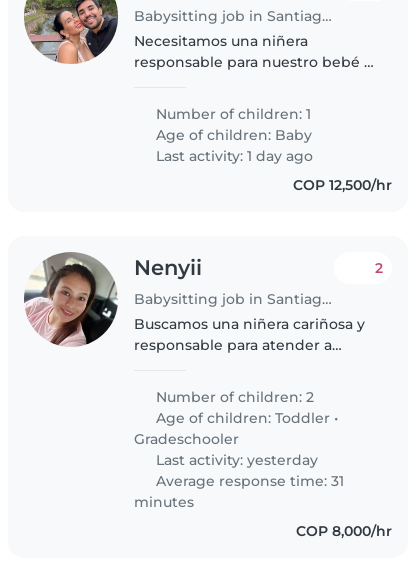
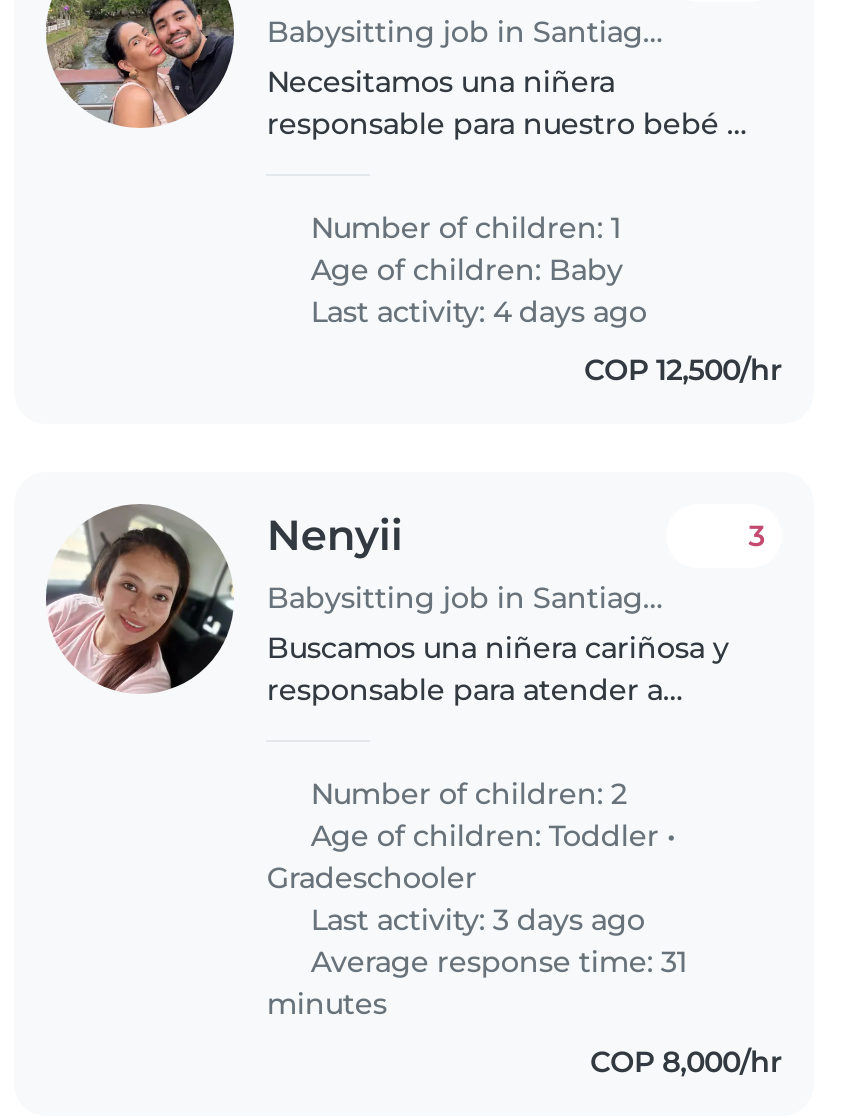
- Last activity: 1 day ago
+ Last activity: 4 days ago

- 2
+ 3

- Last activity: yesterday
+ Last activity: 3 days ago
